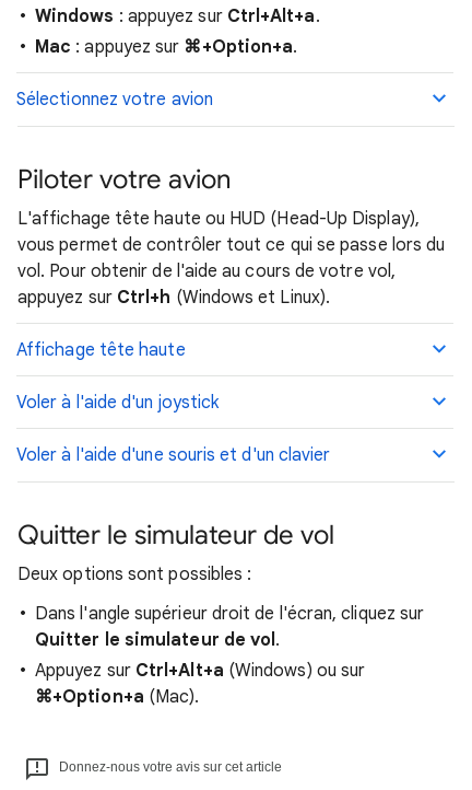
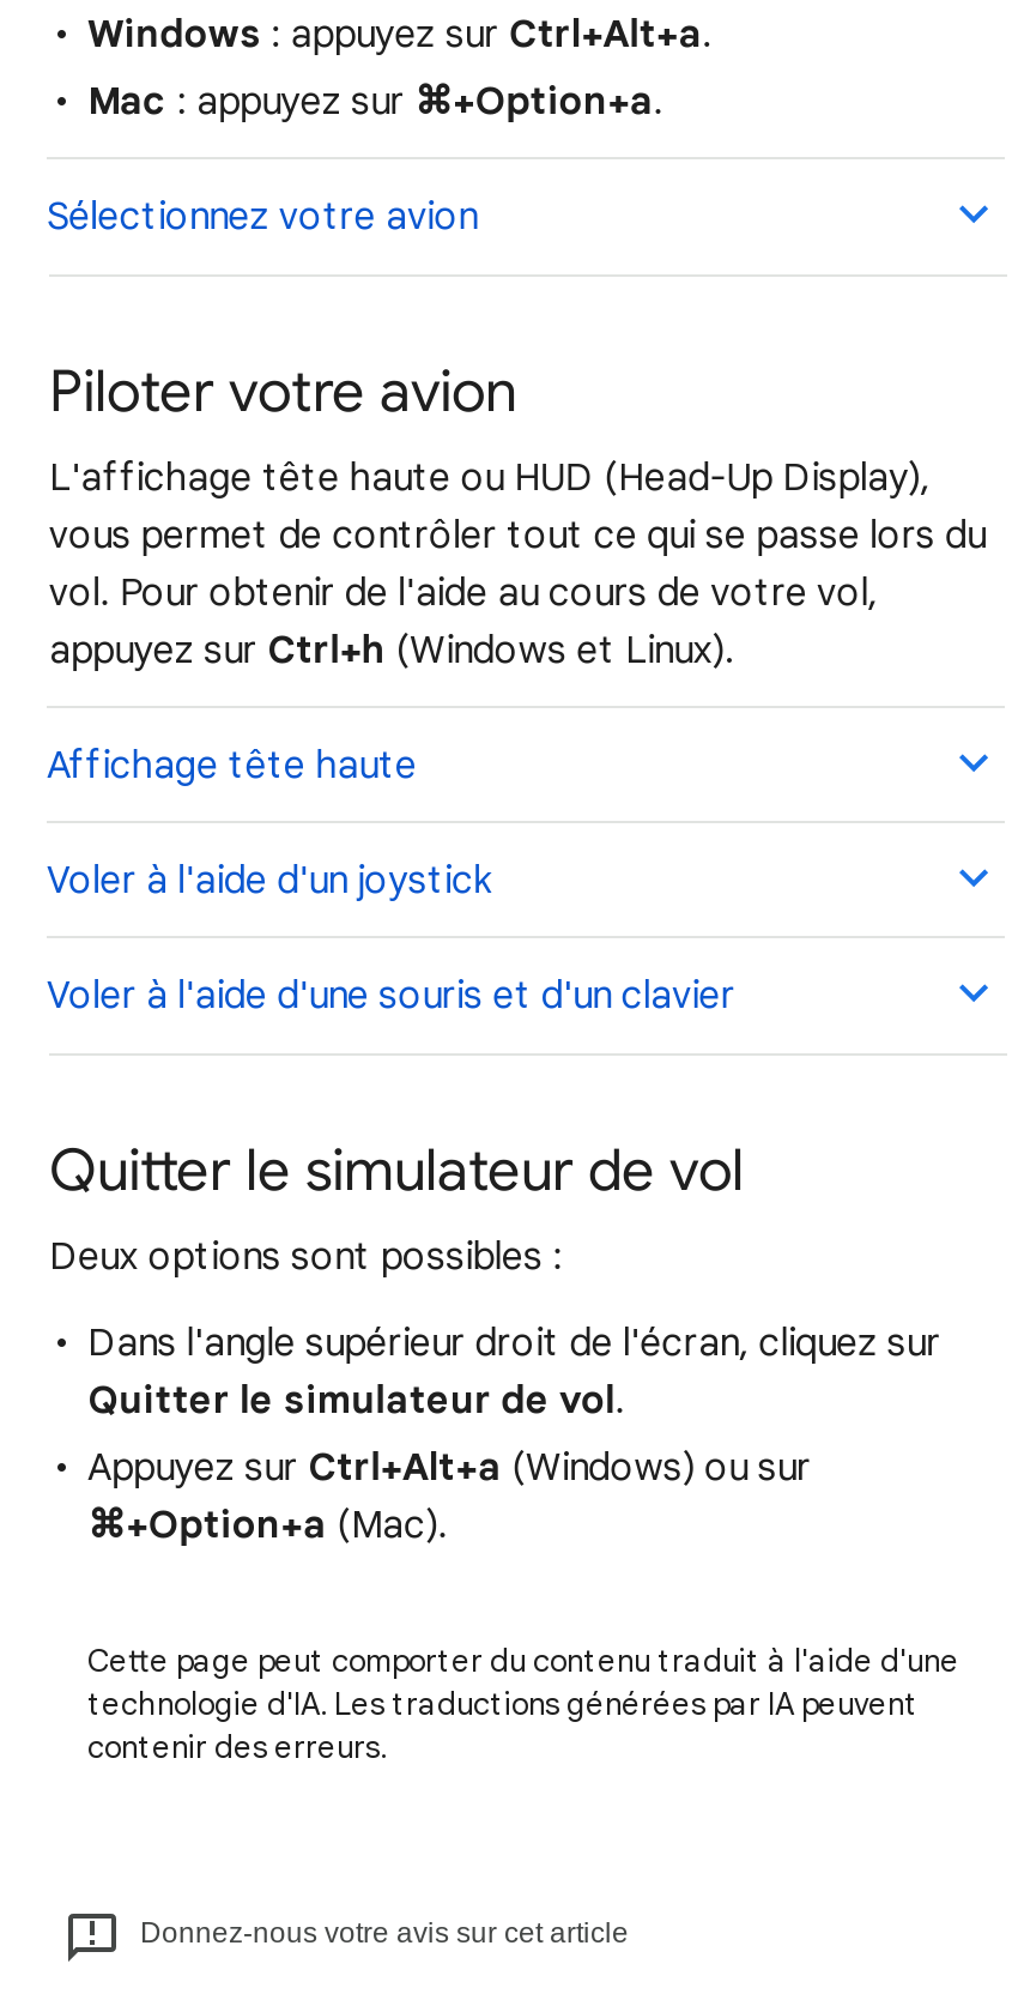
+ Cette page peut comporter du contenu traduit à l'aide d'une
+ technologie d'IA. Les traductions générées par IA peuvent
+ contenir des erreurs.
